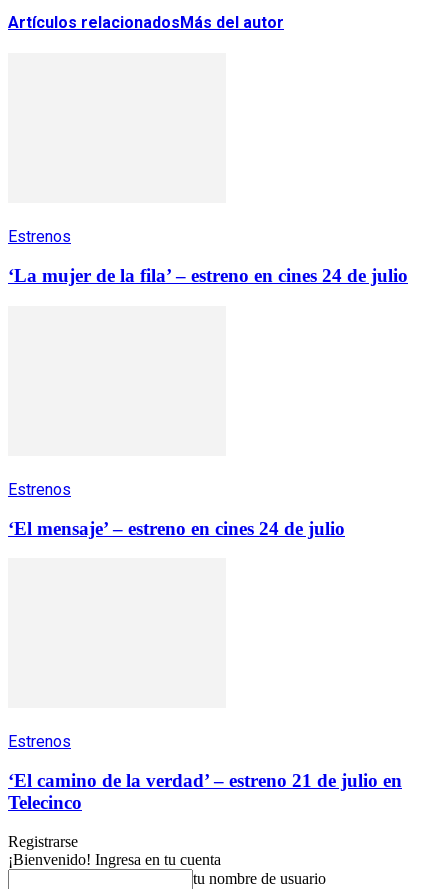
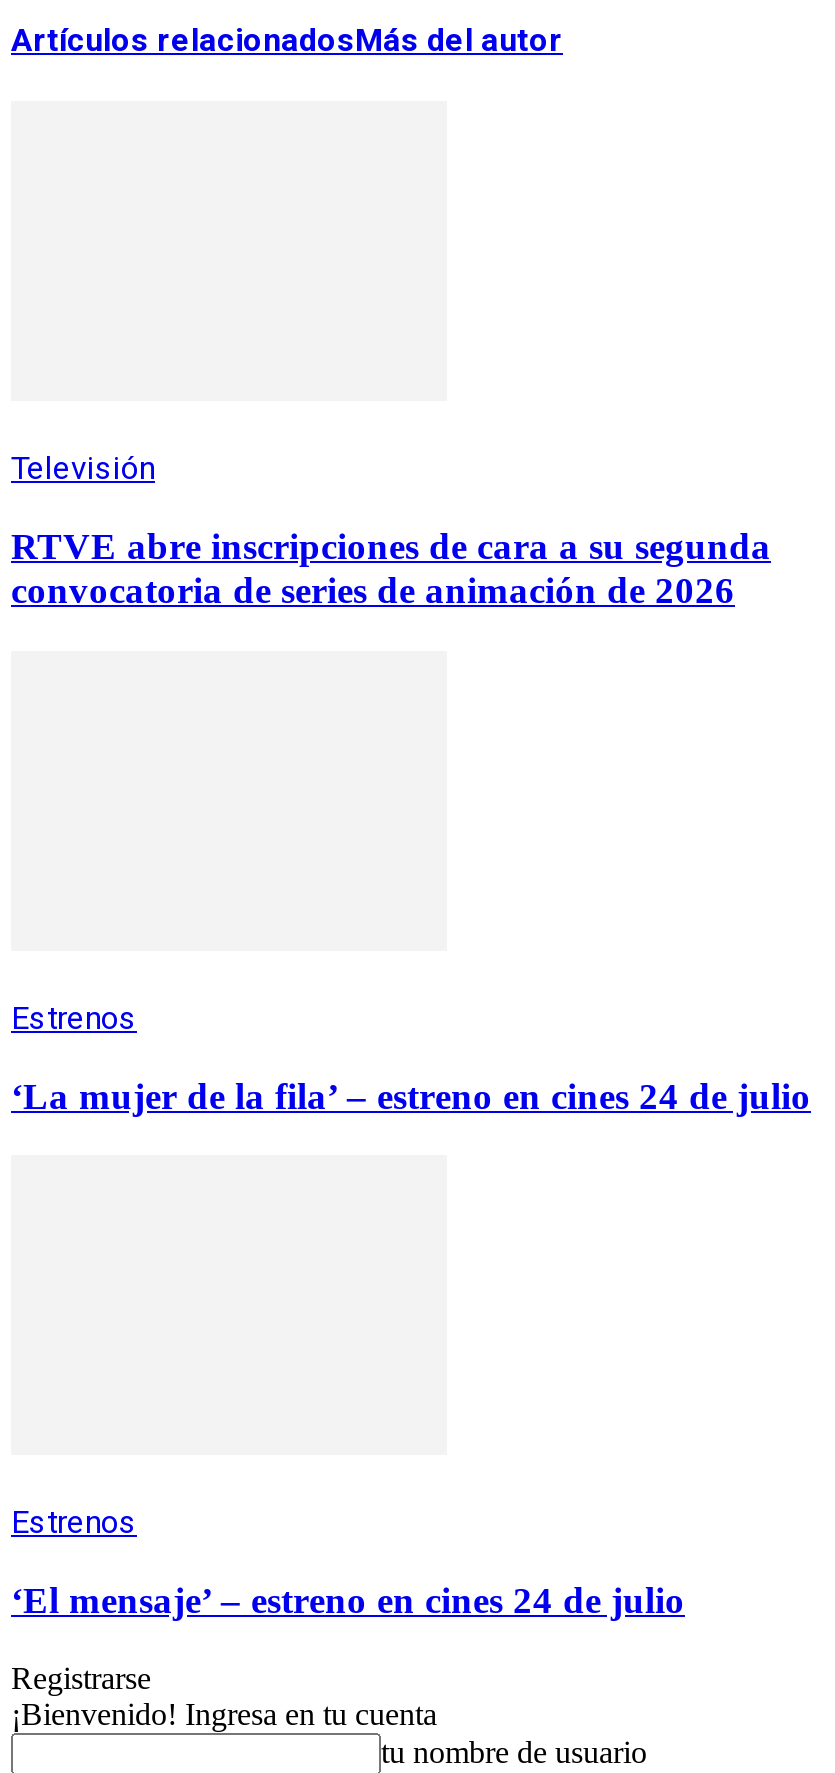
+ Televisión
+ RTVE abre inscripciones de cara a su segunda
+ convocatoria de series de animación de 2026

moved down: Estrenos | ‘La mujer de la fila’ – estreno en cines 24 de julio | Estrenos | ‘El mensaje’ – estreno en cines 24 de julio

- Estrenos
- ‘El camino de la verdad’ – estreno 21 de julio en
- Telecinco
